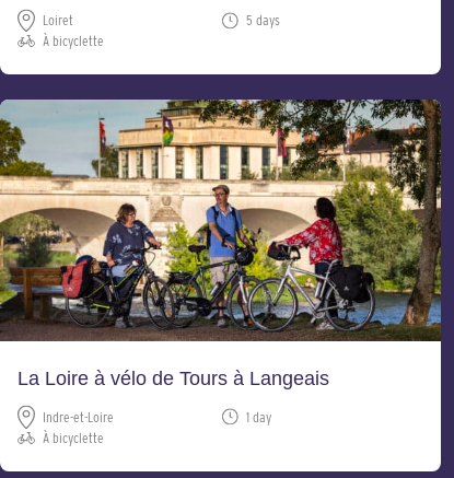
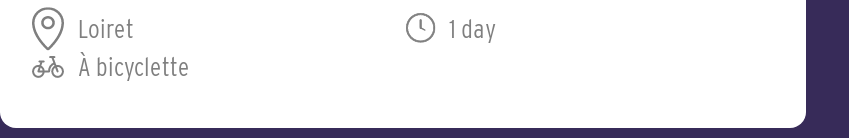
- 5 days
- À bicyclette

- [image]
- La Loire à vélo de Tours à Langeais
- Indre-et-Loire
